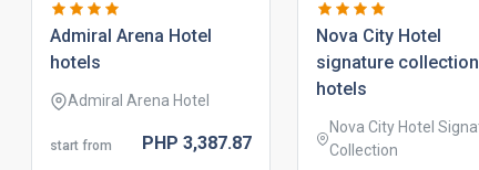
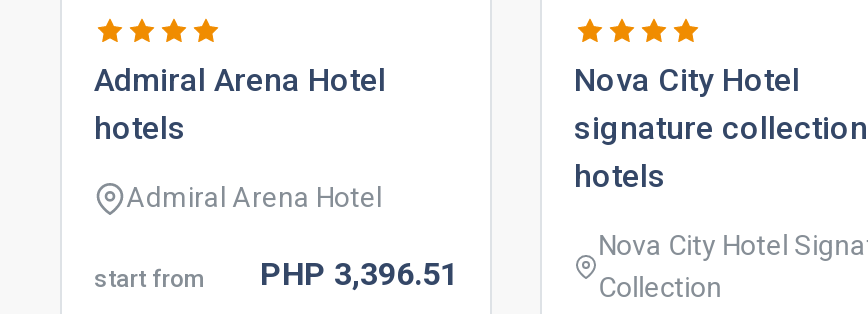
- start from PHP 3,387.87
+ start from PHP 3,396.51
